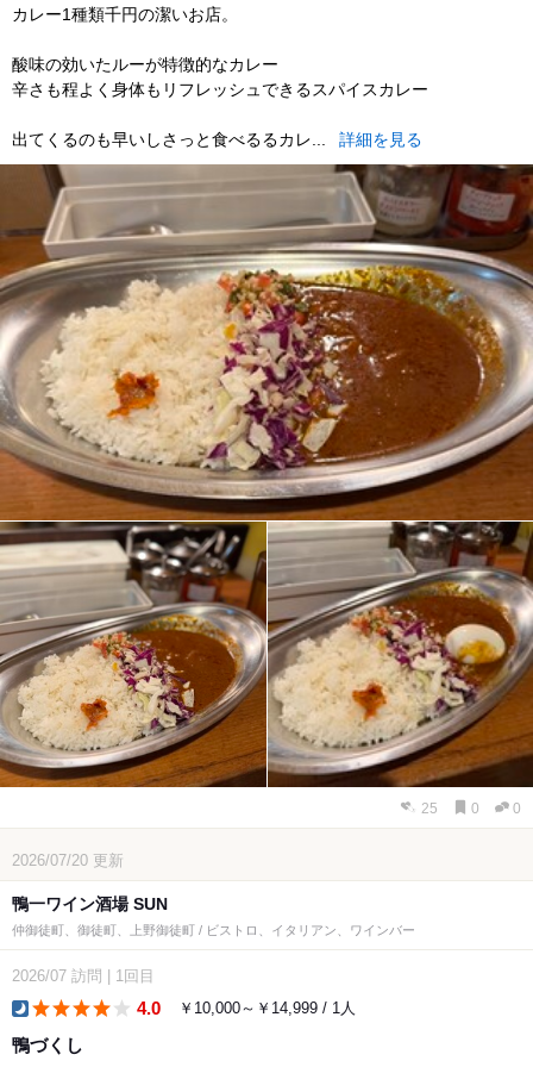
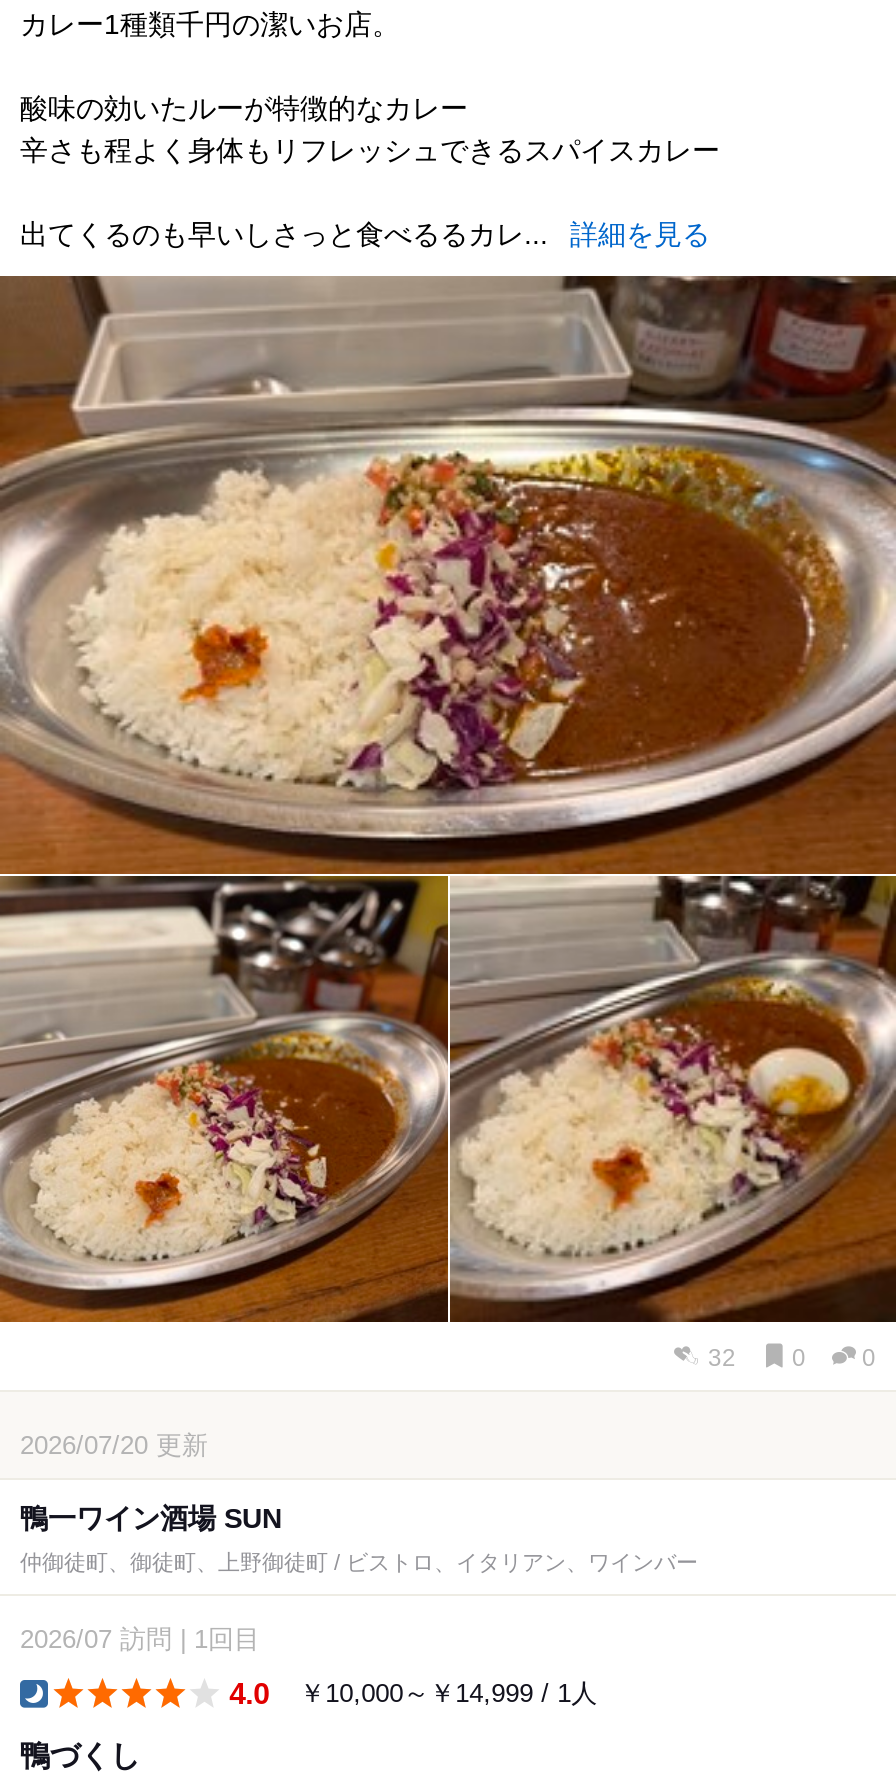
- 25
+ 32
